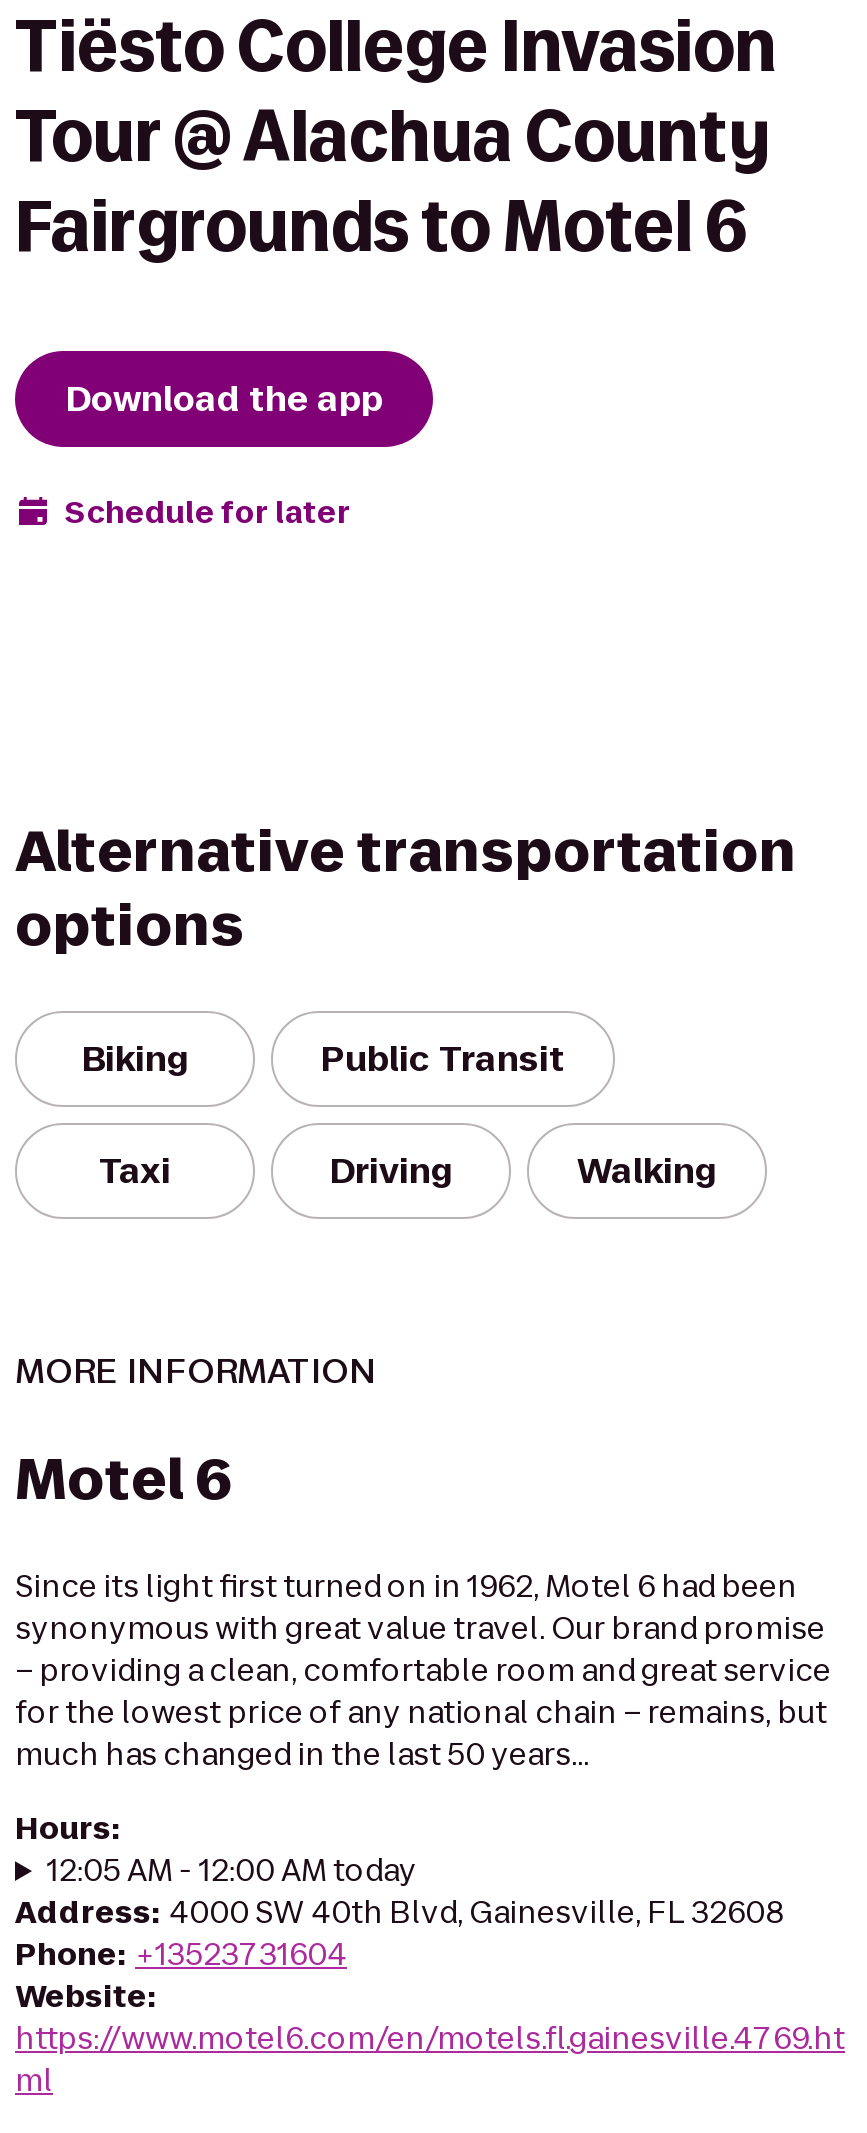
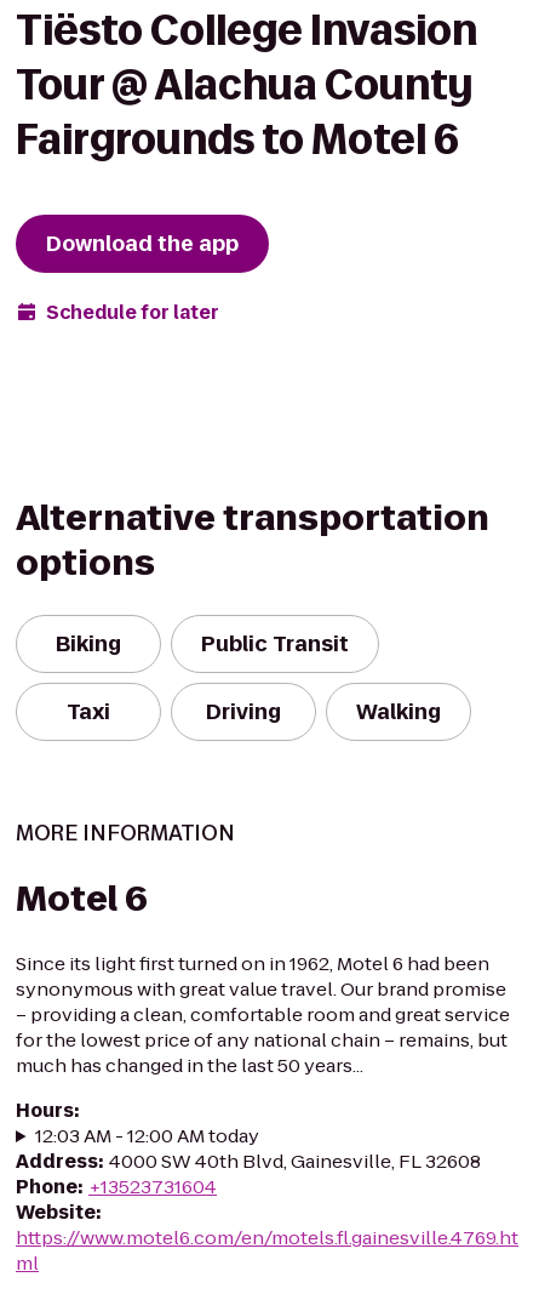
- 12:05 AM - 12:00 AM today
+ 12:03 AM - 12:00 AM today
